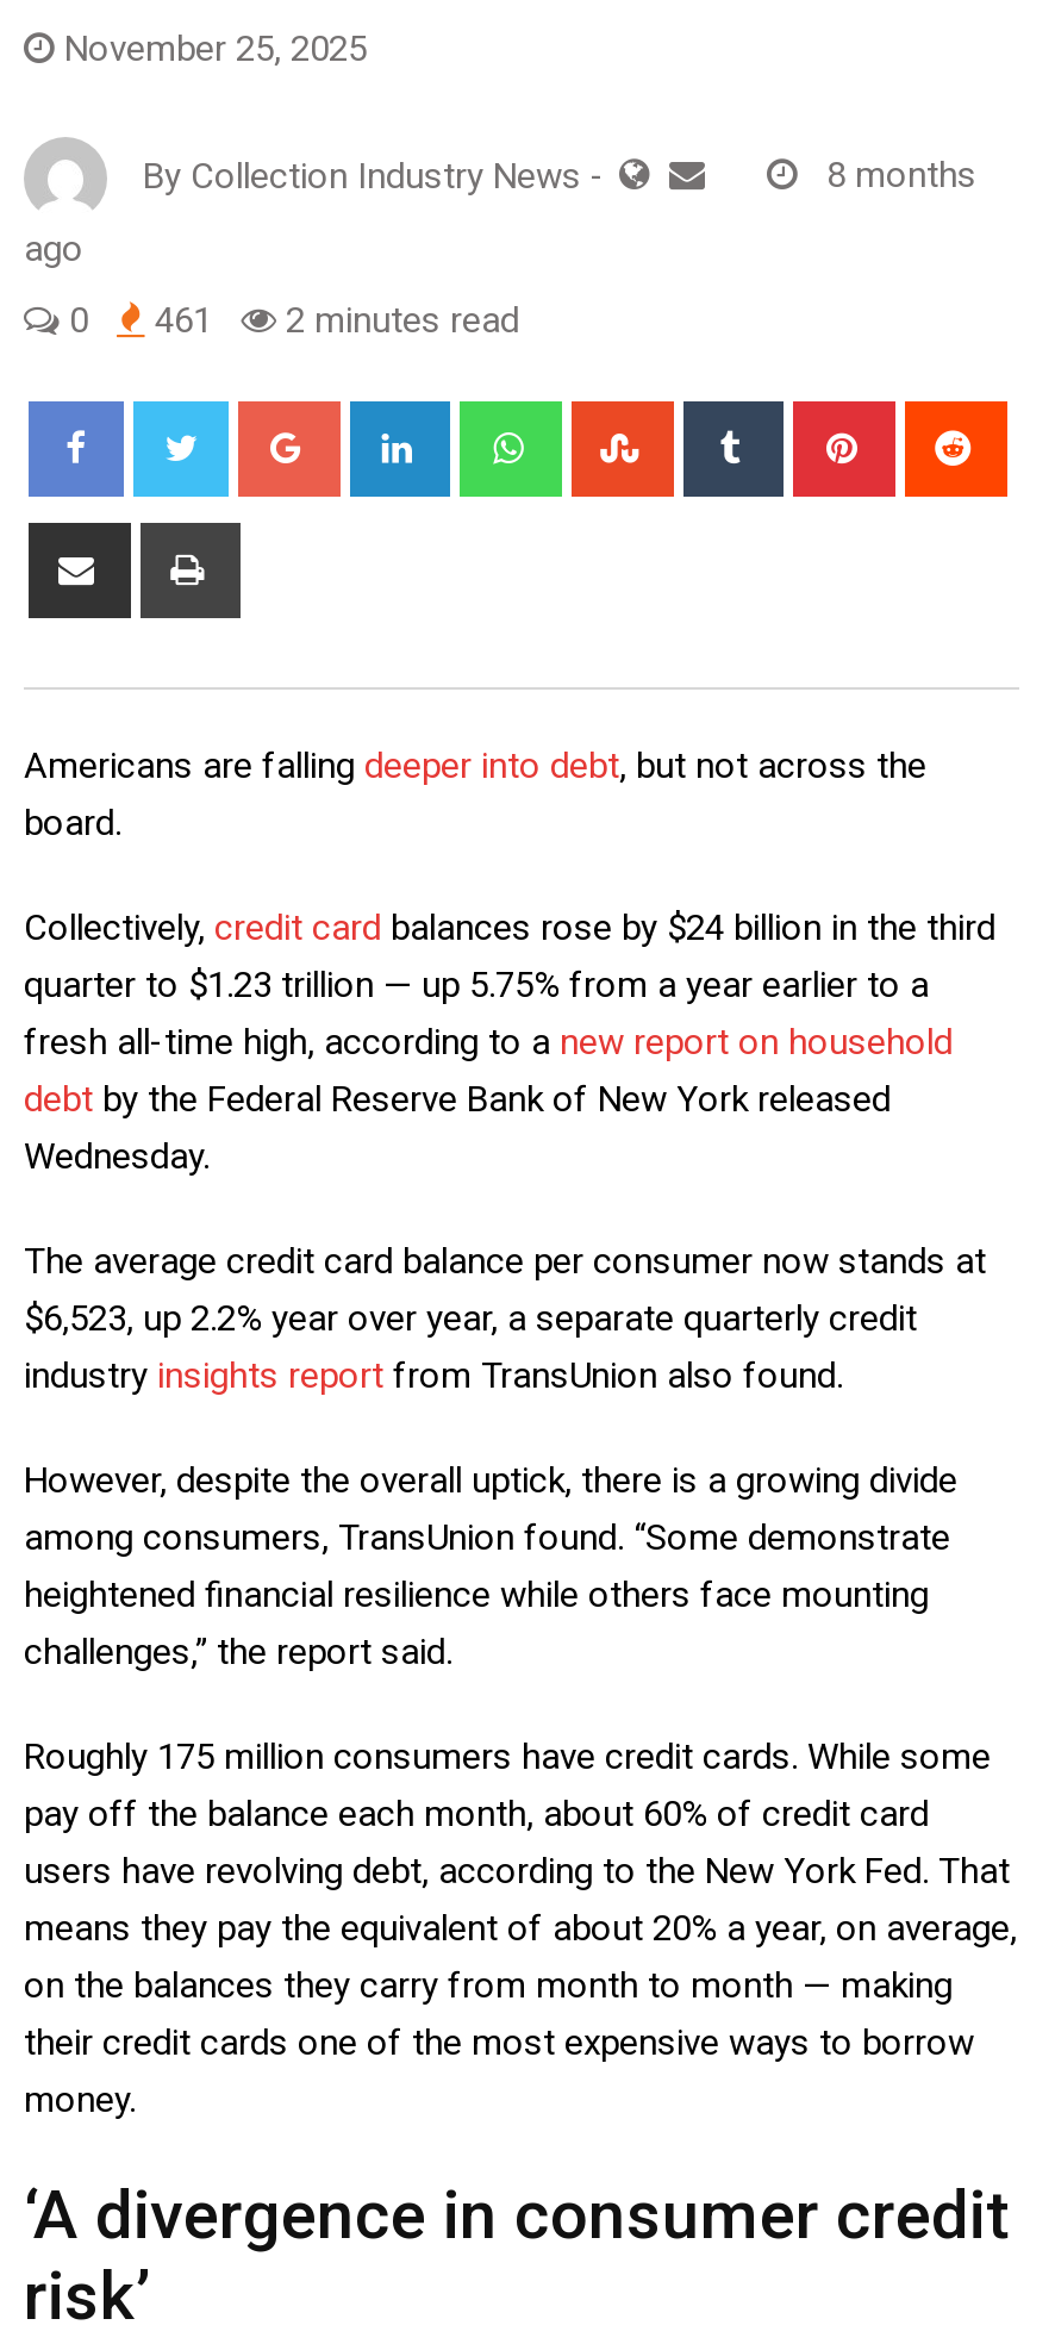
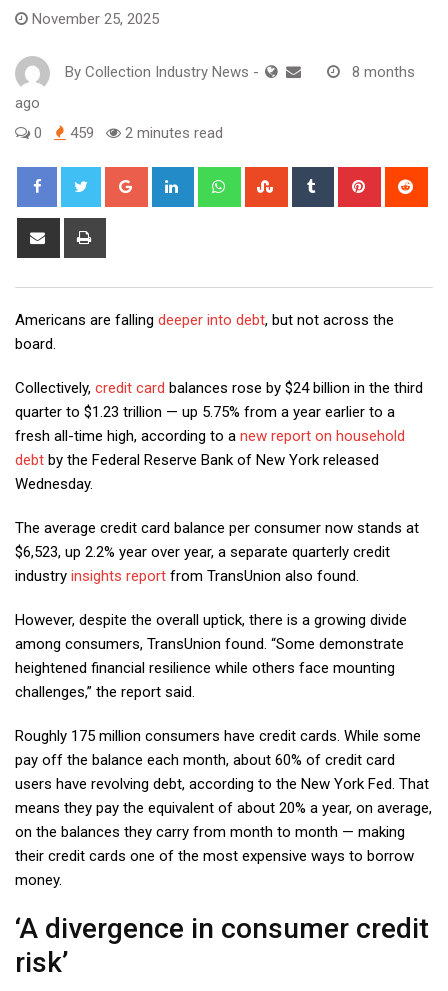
- 0 461 2 minutes read
+ 0 459 2 minutes read
